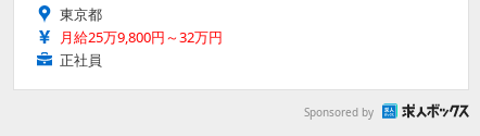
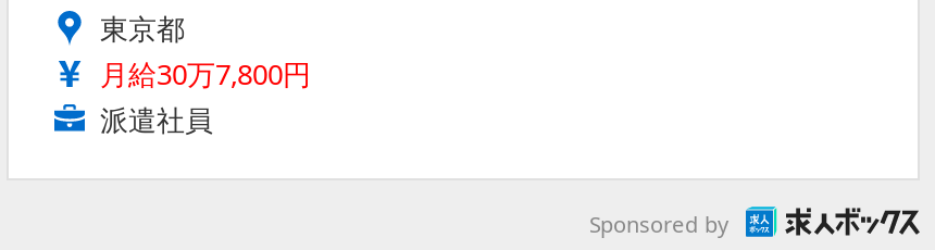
- 月給25万9,800円～32万円
- 正社員
+ 月給30万7,800円
+ 派遣社員
